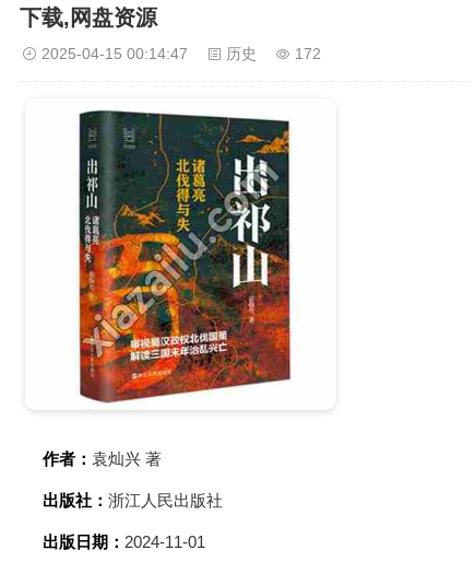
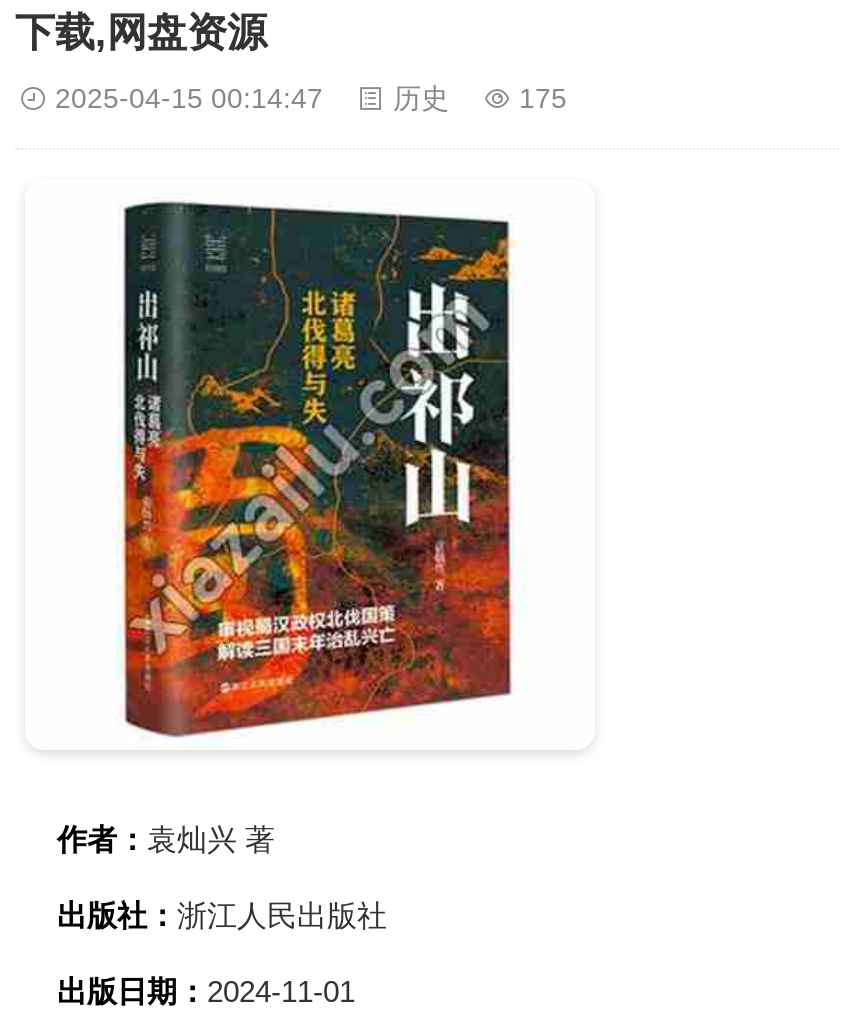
- 172
+ 175
